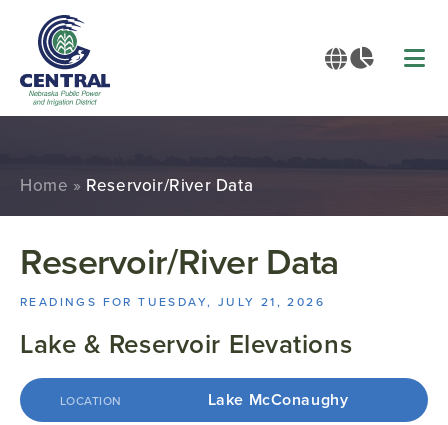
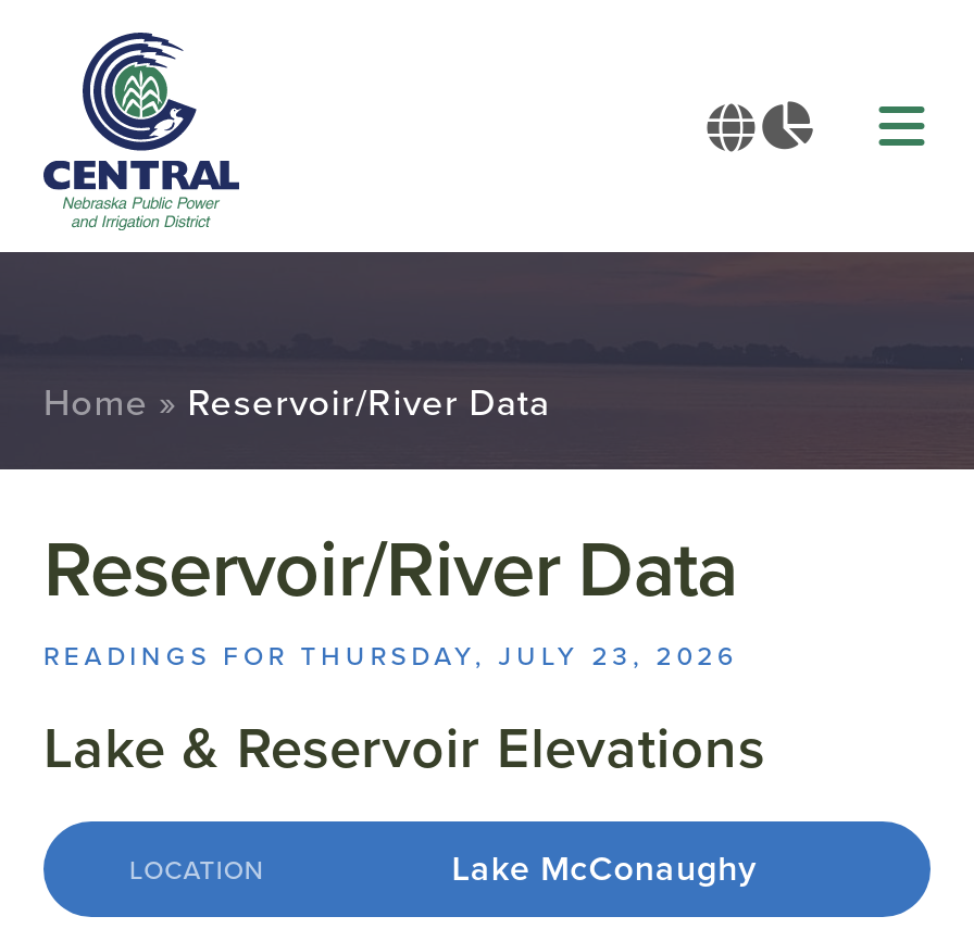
- READINGS FOR TUESDAY, JULY 21, 2026
+ READINGS FOR THURSDAY, JULY 23, 2026
